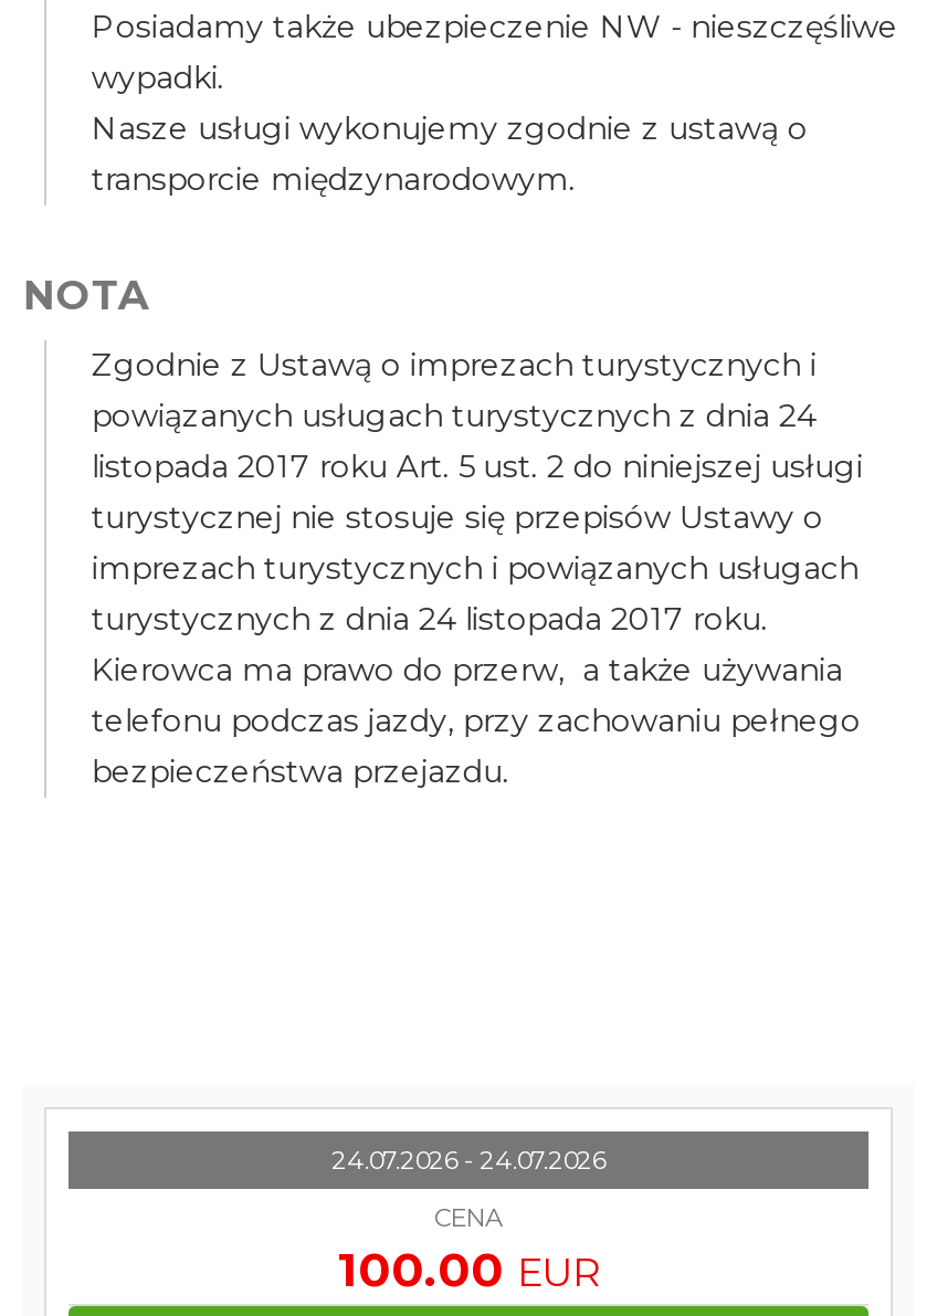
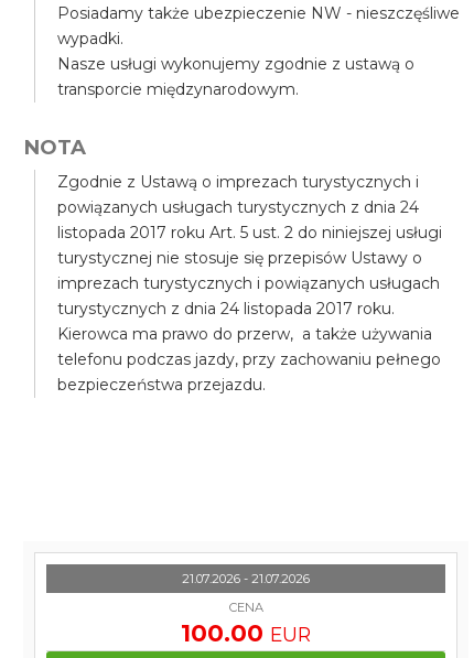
- 24.07.2026 - 24.07.2026
+ 21.07.2026 - 21.07.2026
